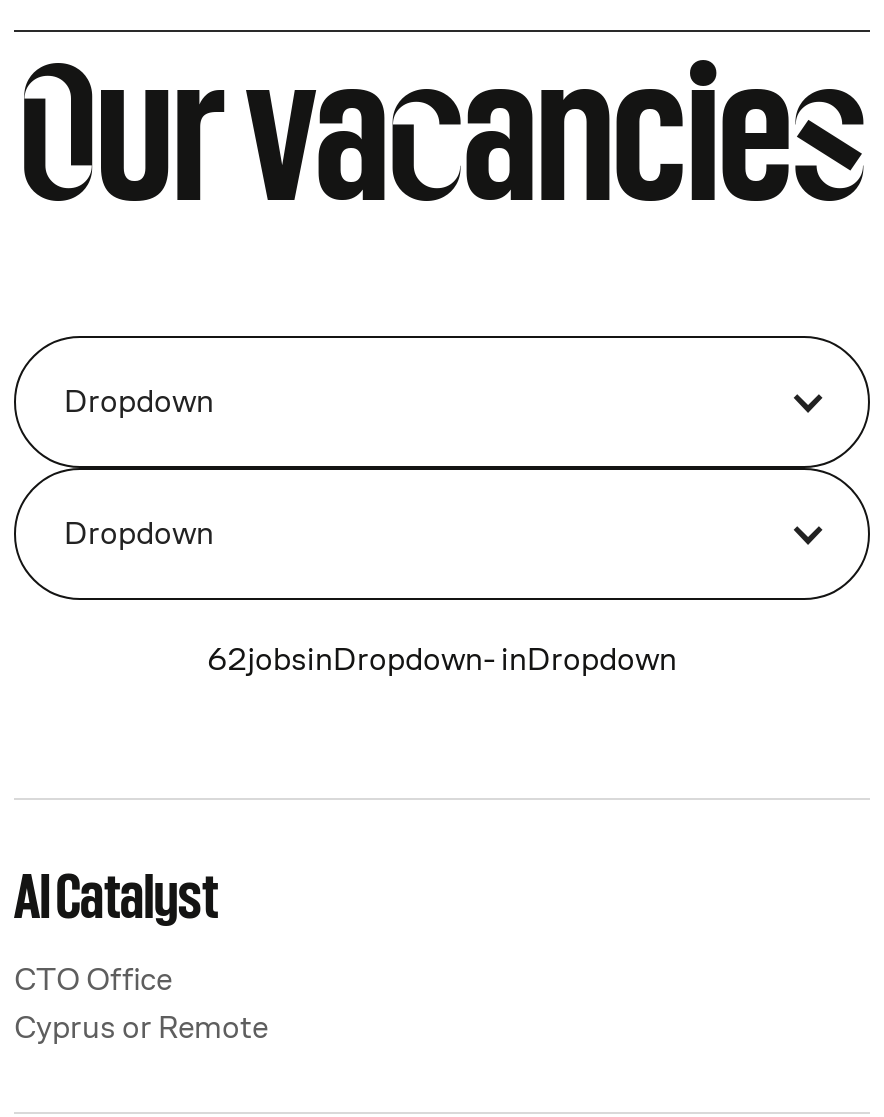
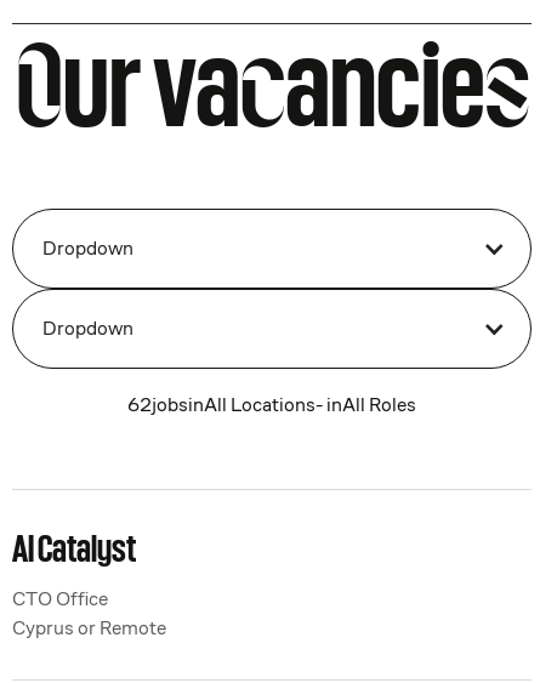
- 62jobsinDropdown- inDropdown
+ 62jobsinAll Locations- inAll Roles
